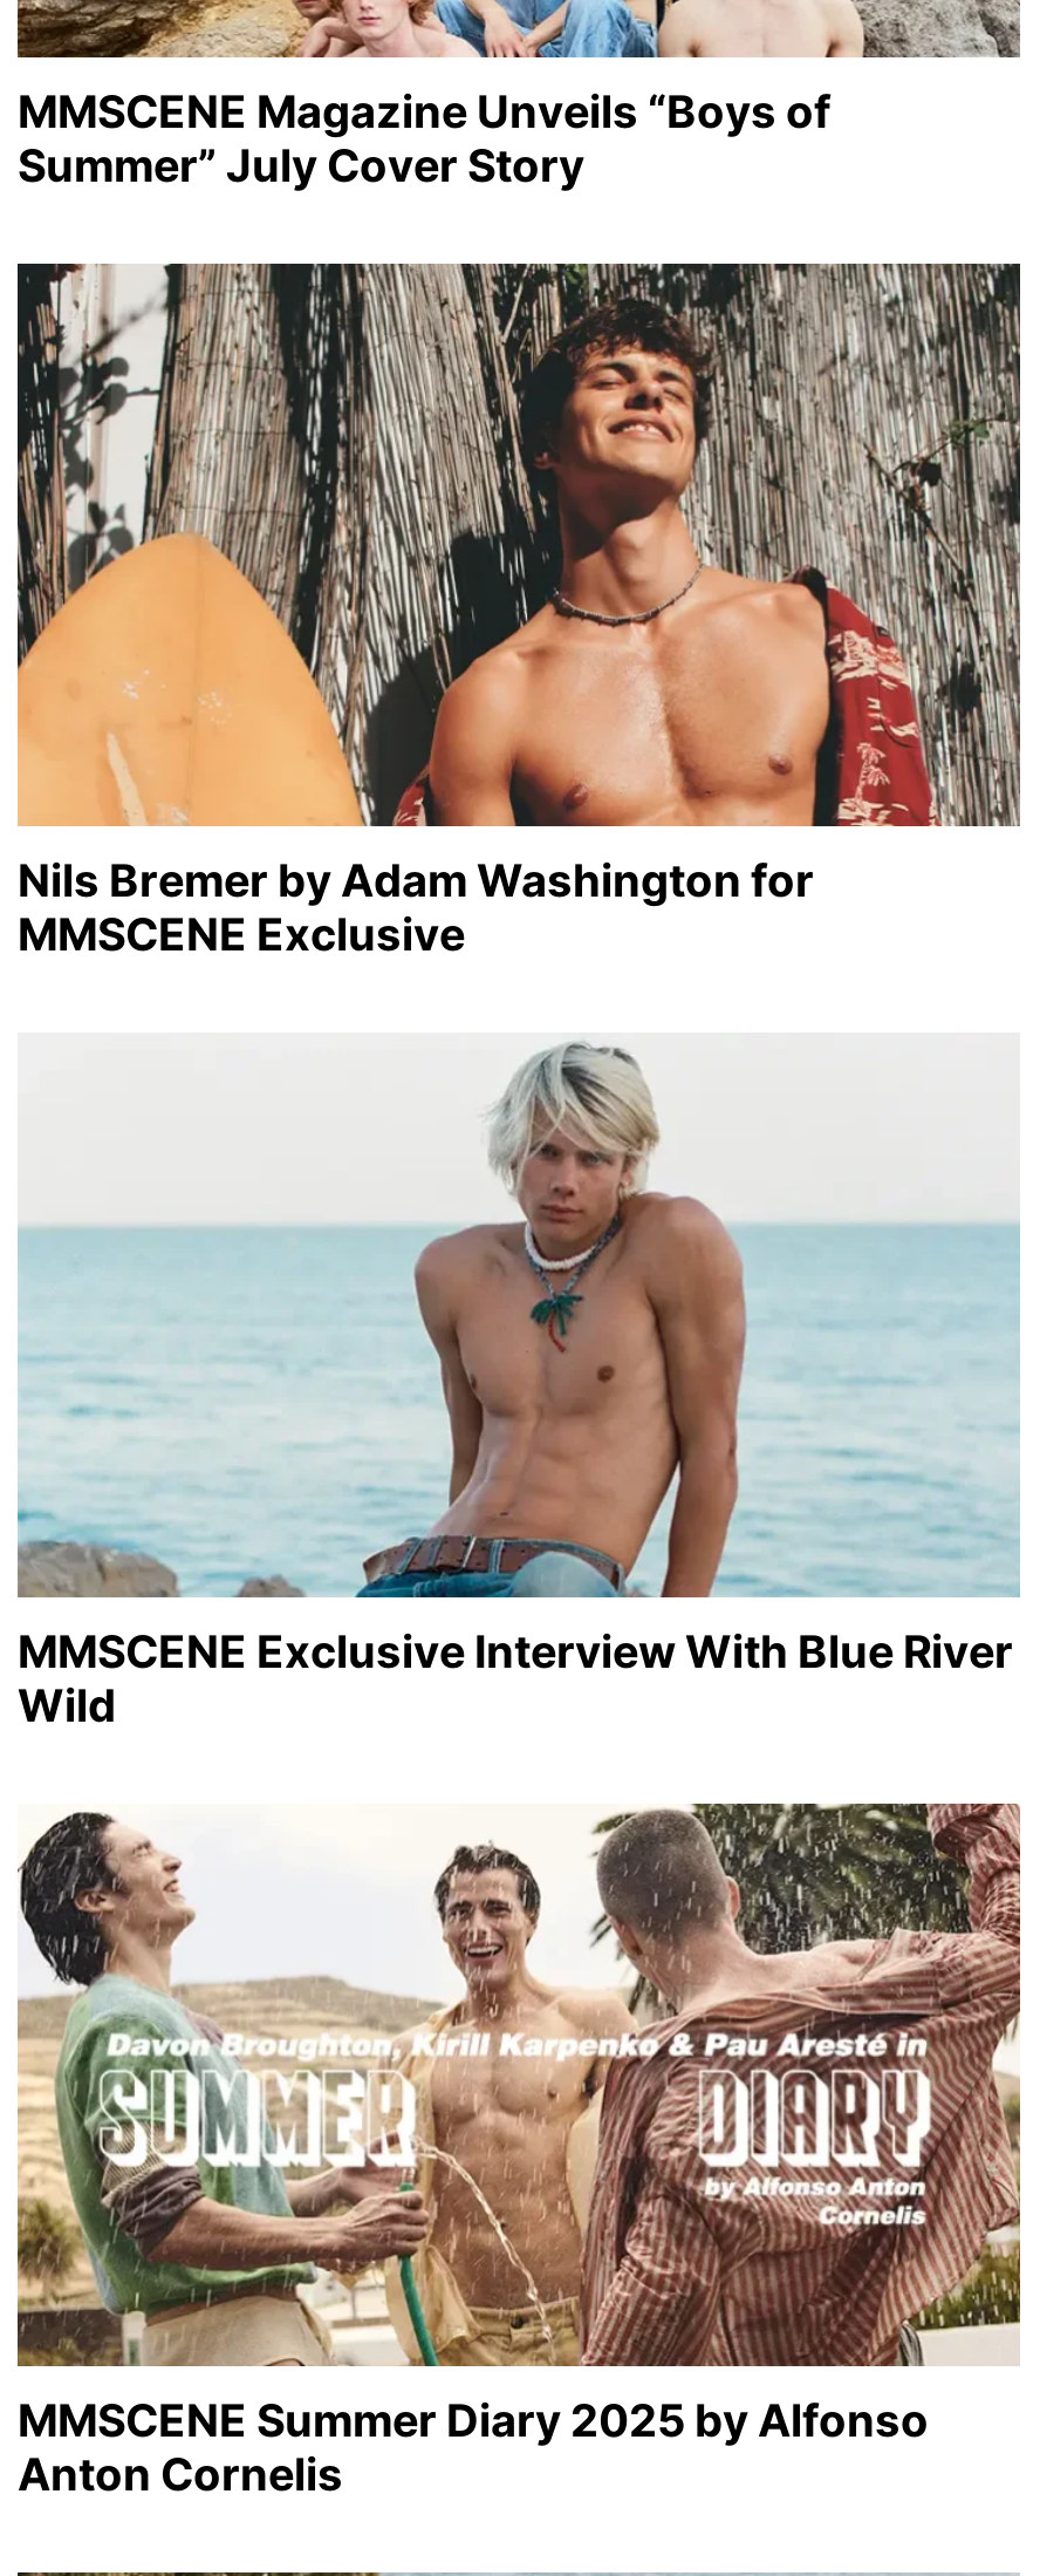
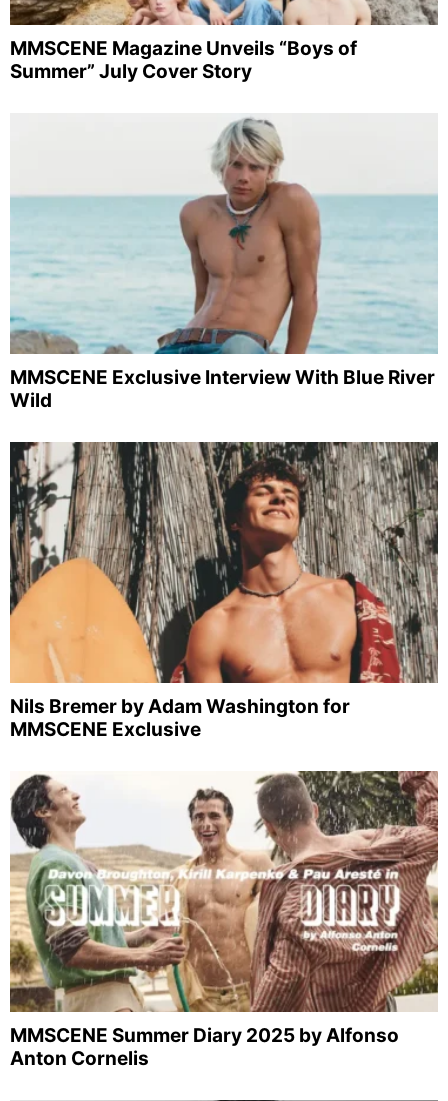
moved down: [image] | Nils Bremer by Adam Washington for | MMSCENE Exclusive

moved up: [image] | MMSCENE Exclusive Interview With Blue River | Wild
